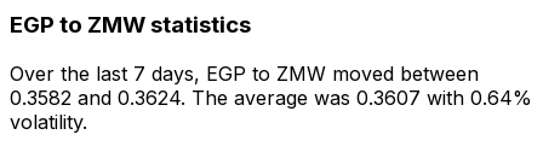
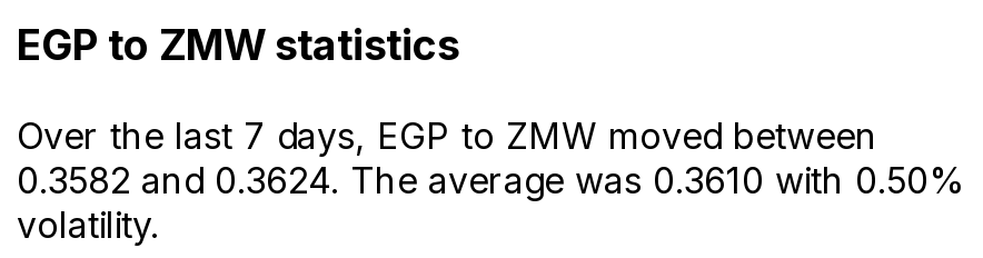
- 0.3582 and 0.3624. The average was 0.3607 with 0.64%
+ 0.3582 and 0.3624. The average was 0.3610 with 0.50%
